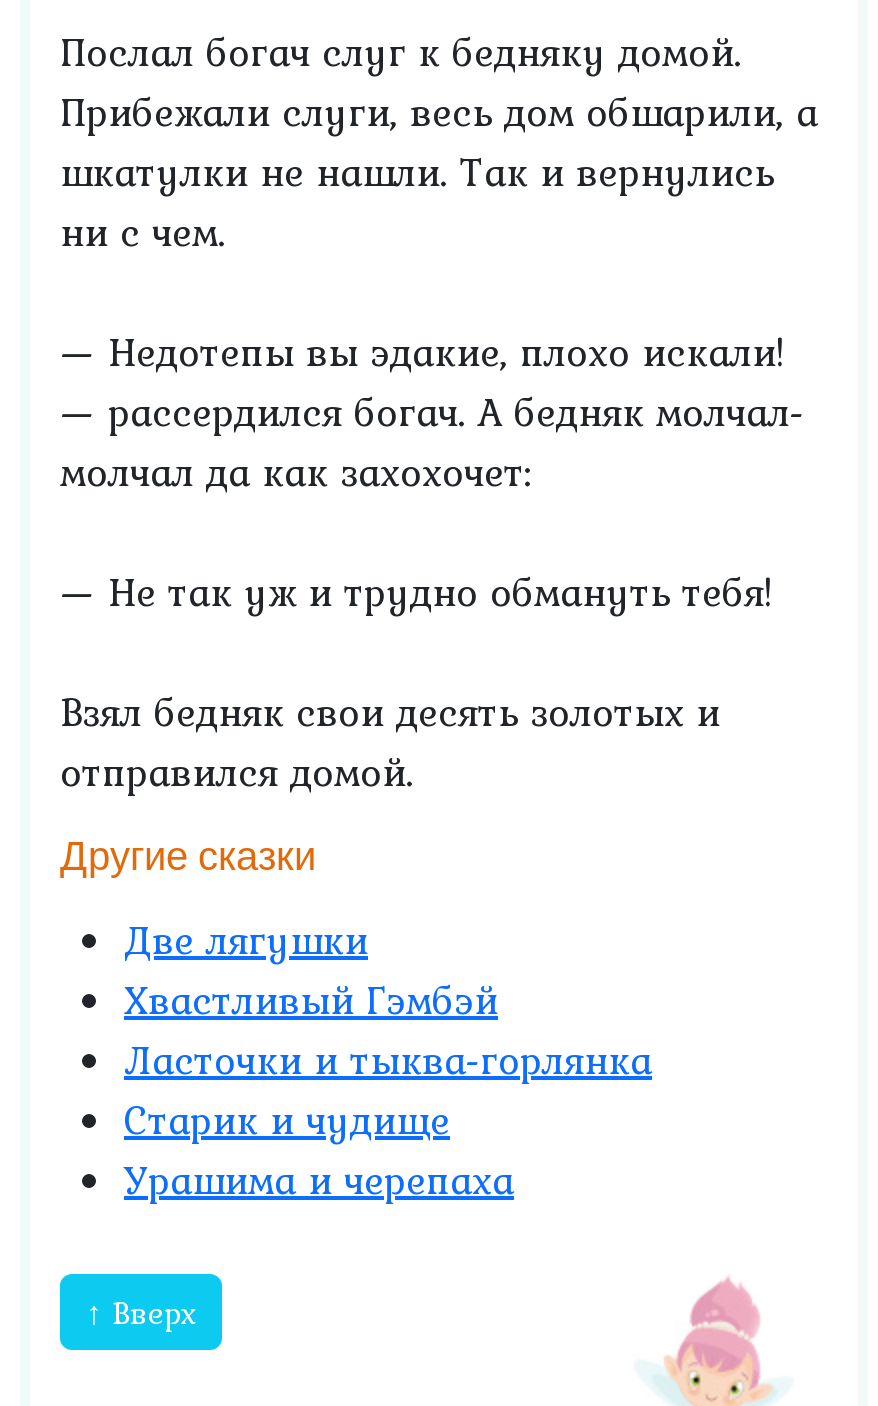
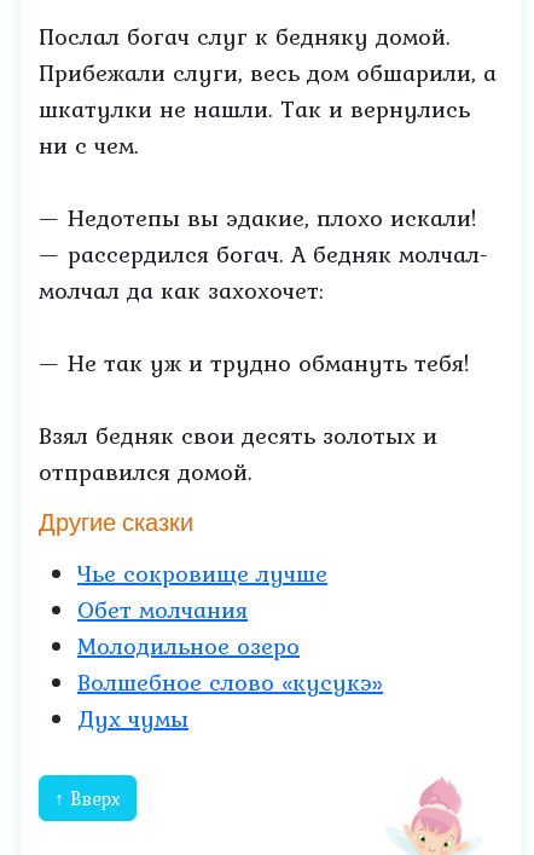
- Две лягушки
- Хвастливый Гэмбэй
- Ласточки и тыква-горлянка
- Старик и чудище
- Урашима и черепаха
+ Чье сокровище лучше
+ Обет молчания
+ Молодильное озеро
+ Волшебное слово «кусукэ»
+ Дух чумы
